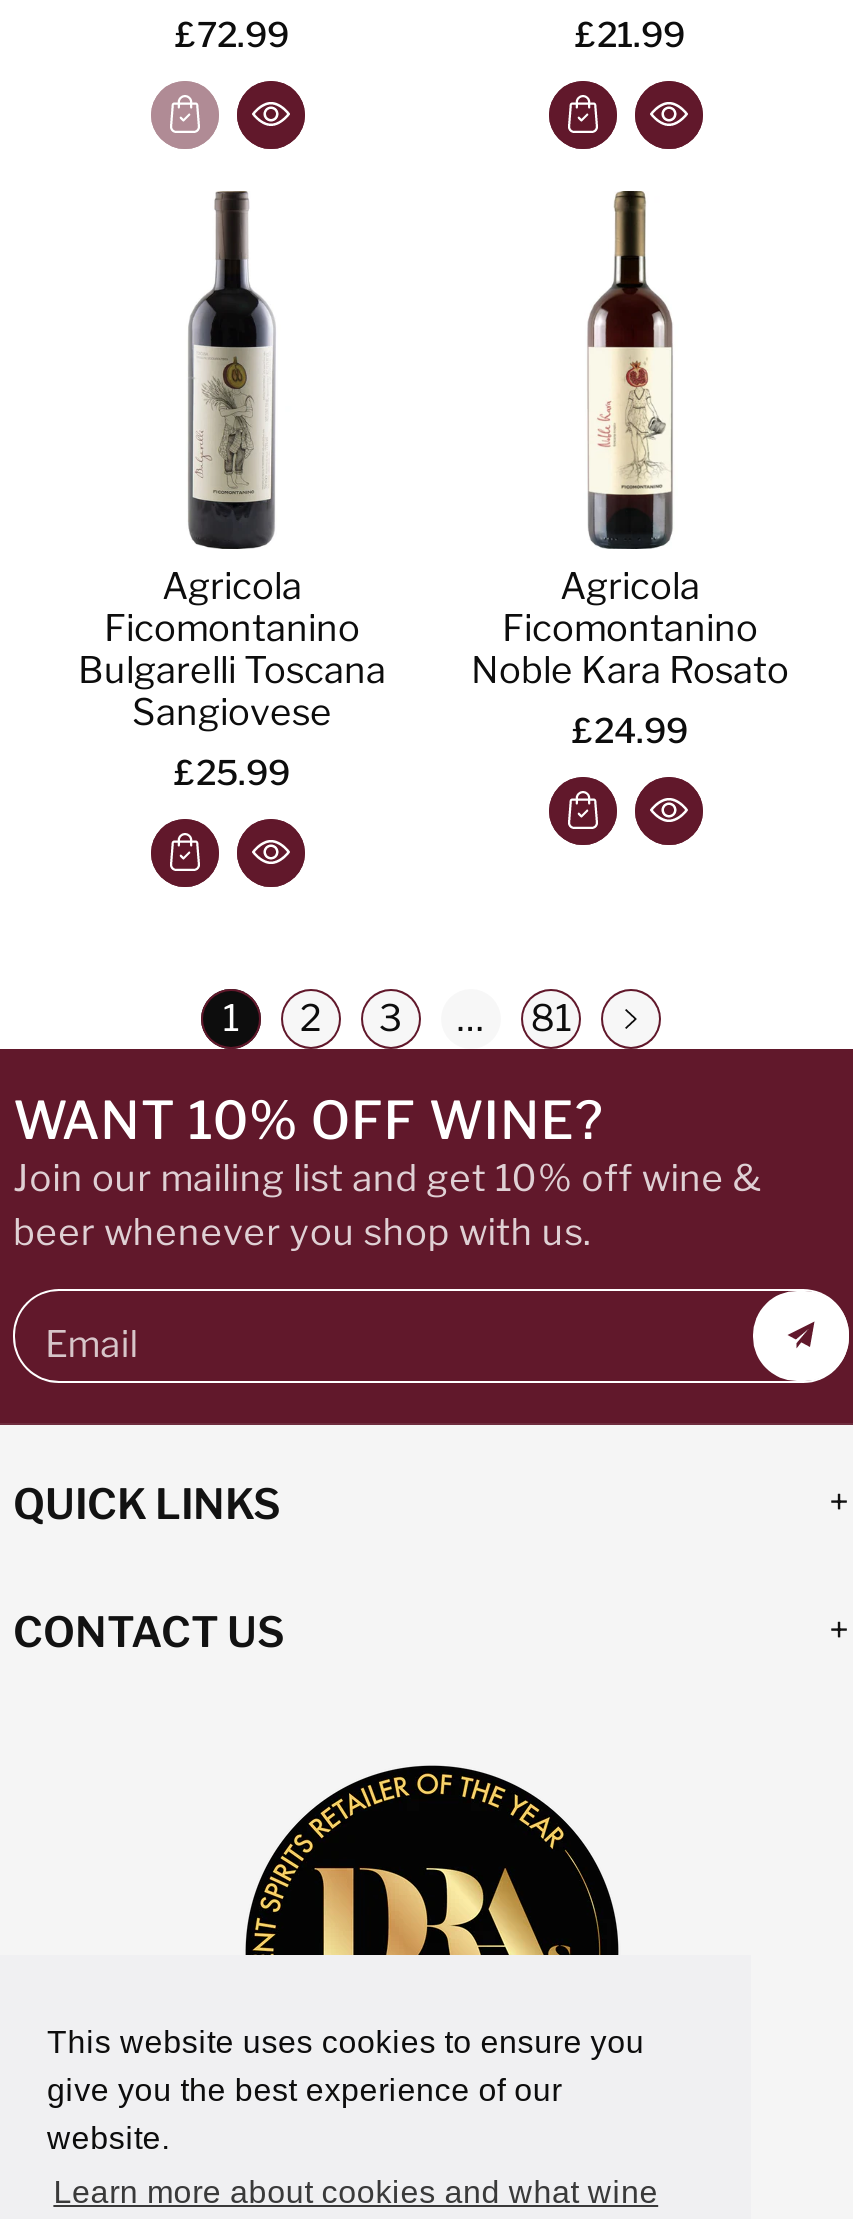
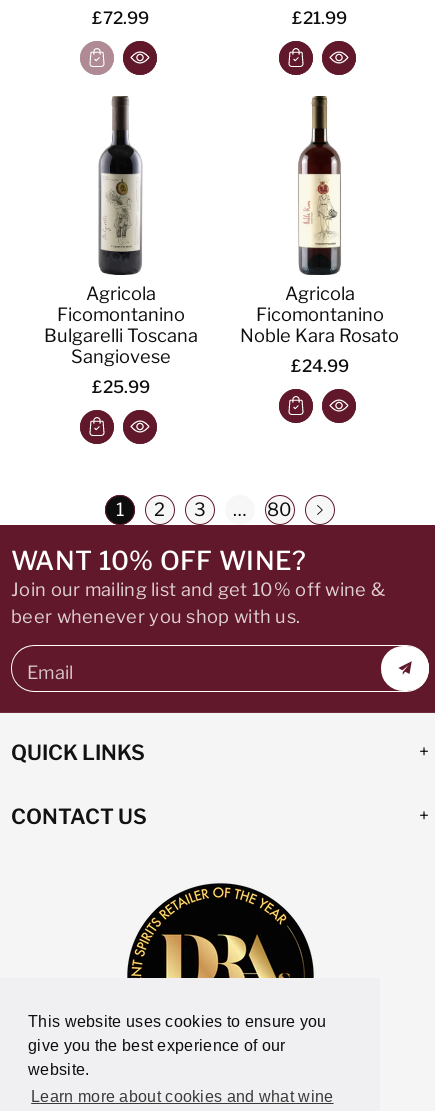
- 81
+ 80
